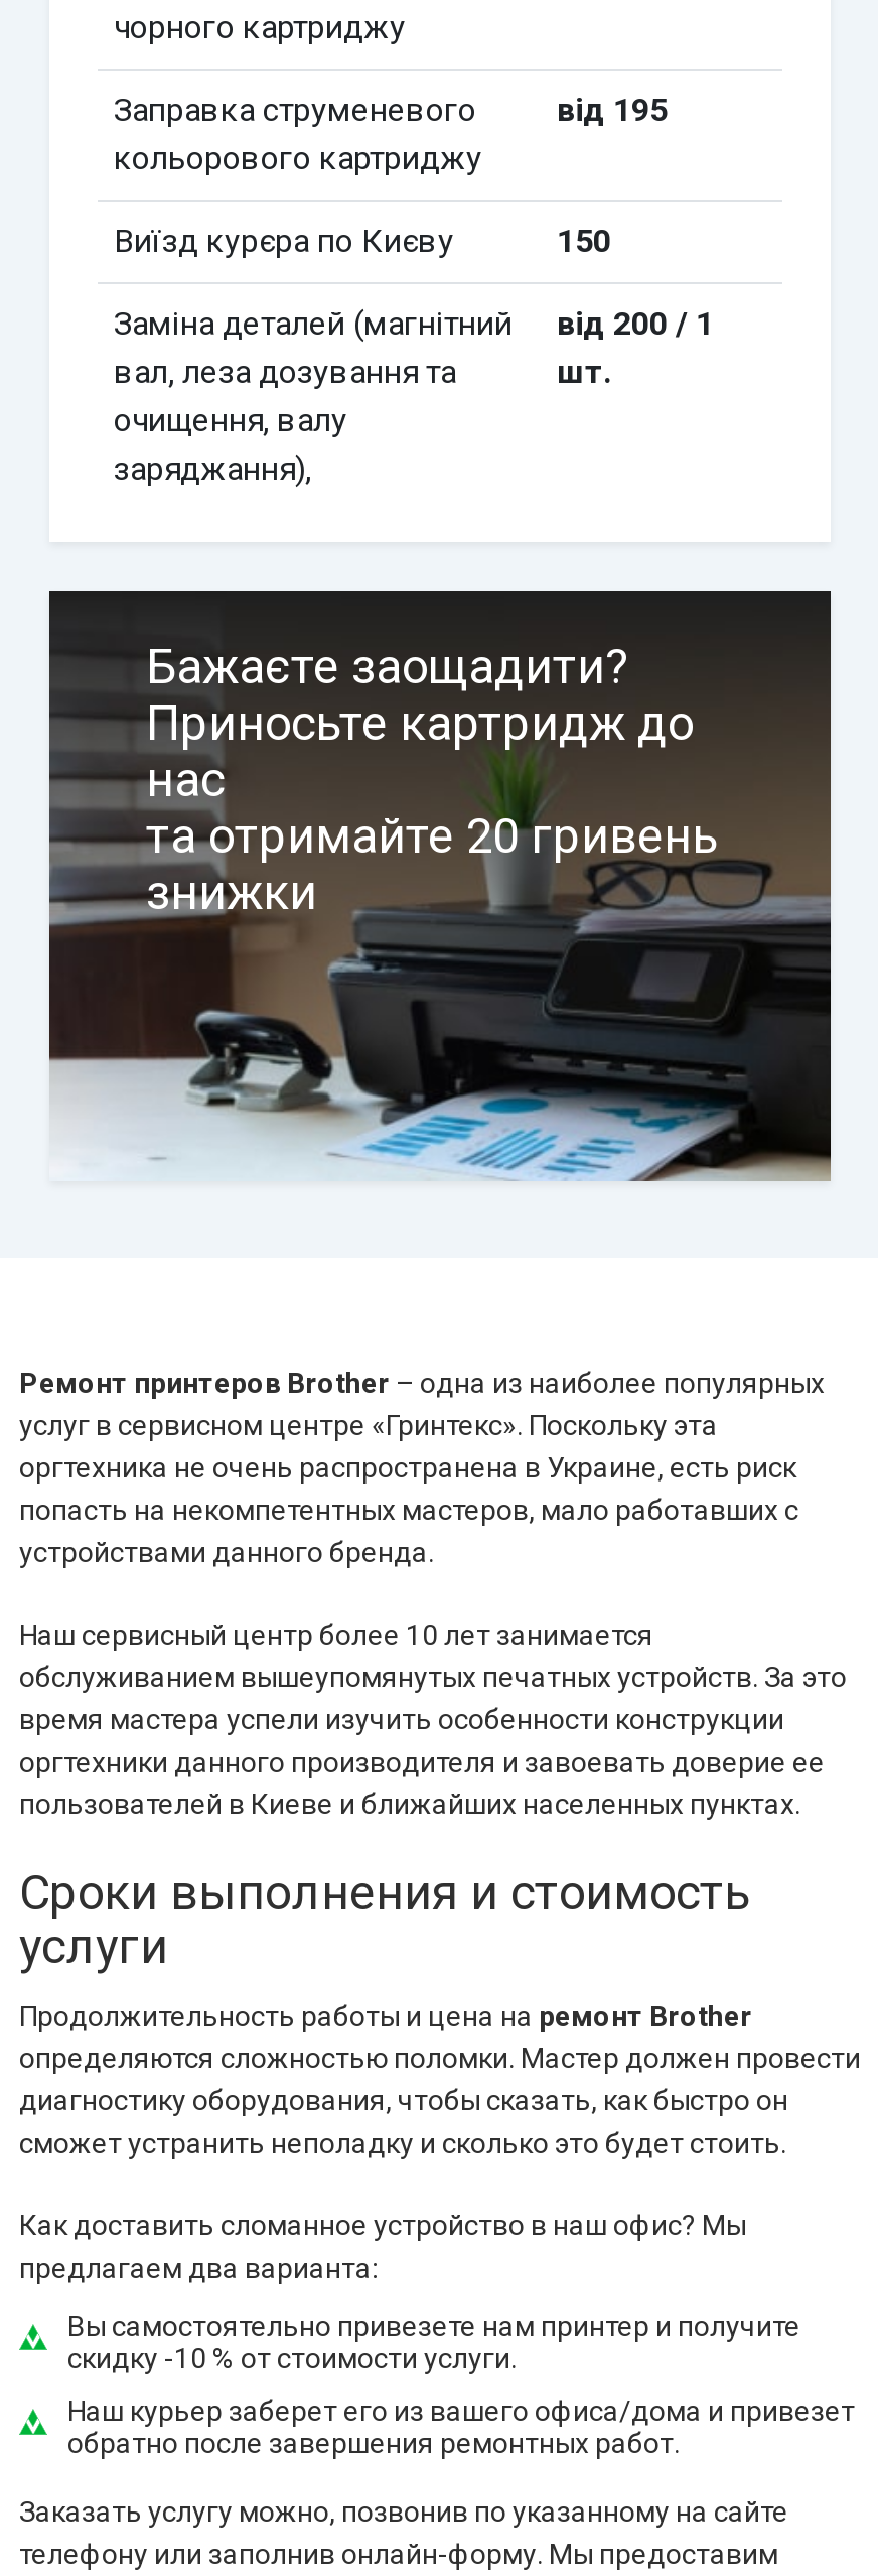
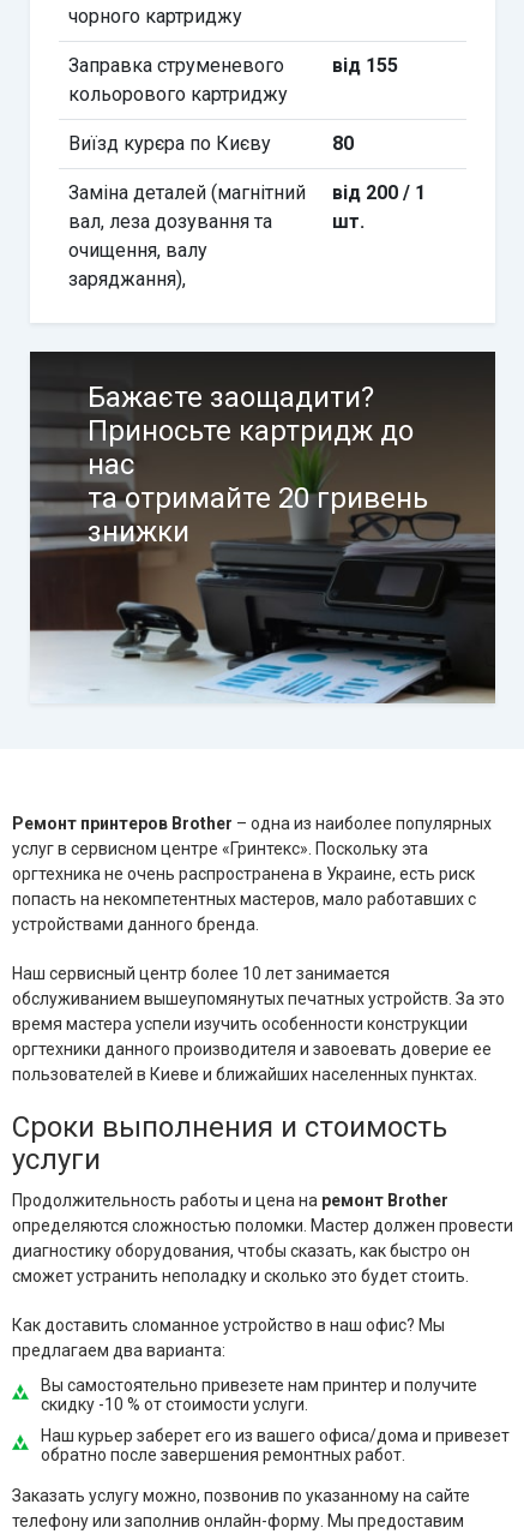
- від 195
+ від 155

- 150
+ 80
